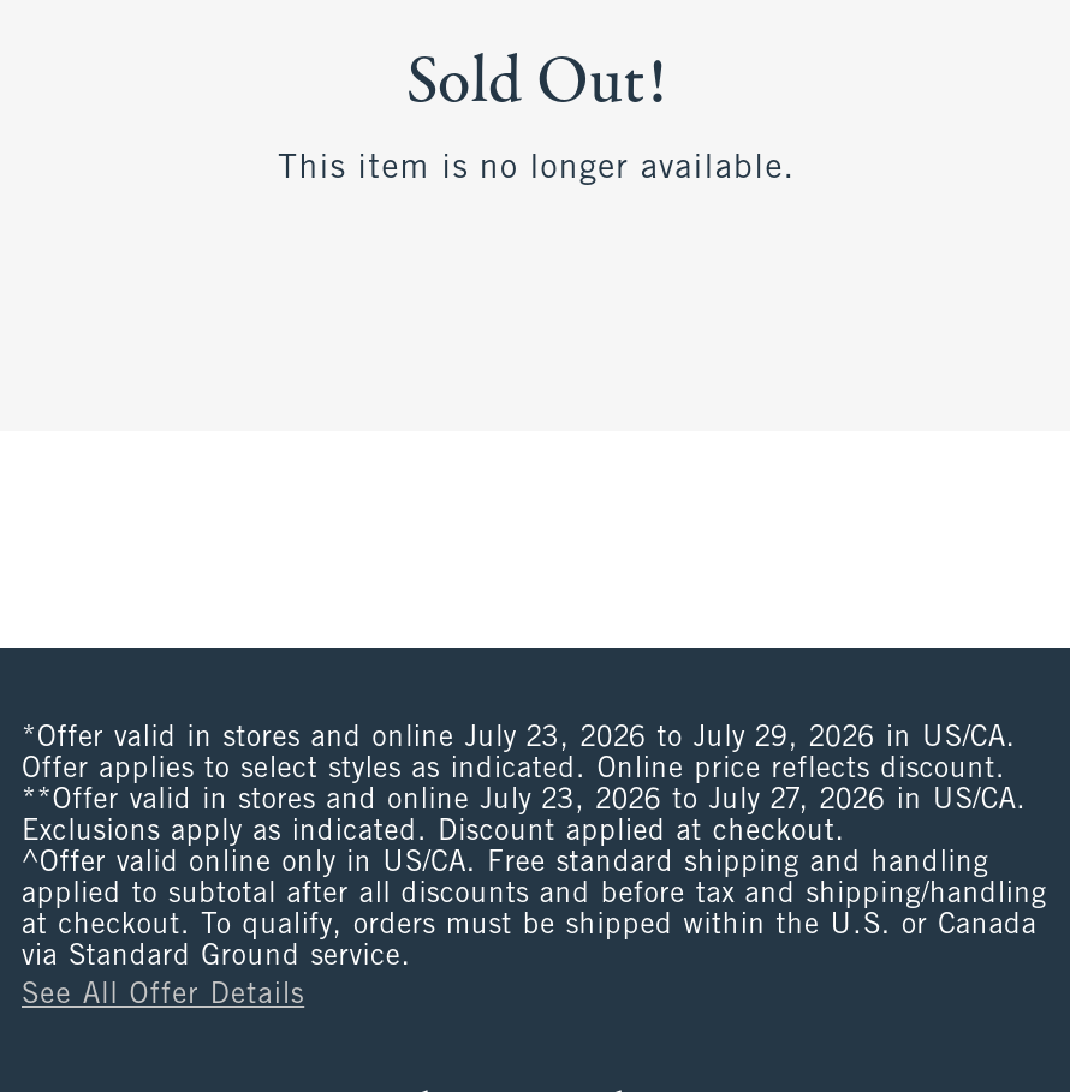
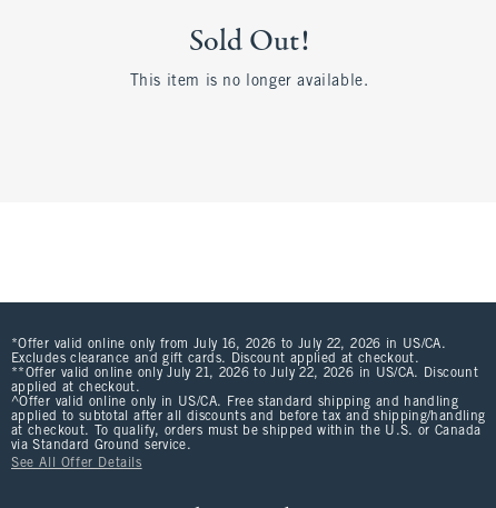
- *Offer valid in stores and online July 23, 2026 to July 29, 2026 in US/CA.
- Offer applies to select styles as indicated. Online price reflects discount.
- **Offer valid in stores and online July 23, 2026 to July 27, 2026 in US/CA.
- Exclusions apply as indicated. Discount applied at checkout.
+ *Offer valid online only from July 16, 2026 to July 22, 2026 in US/CA.
+ Excludes clearance and gift cards. Discount applied at checkout.
+ **Offer valid online only July 21, 2026 to July 22, 2026 in US/CA. Discount
+ applied at checkout.
